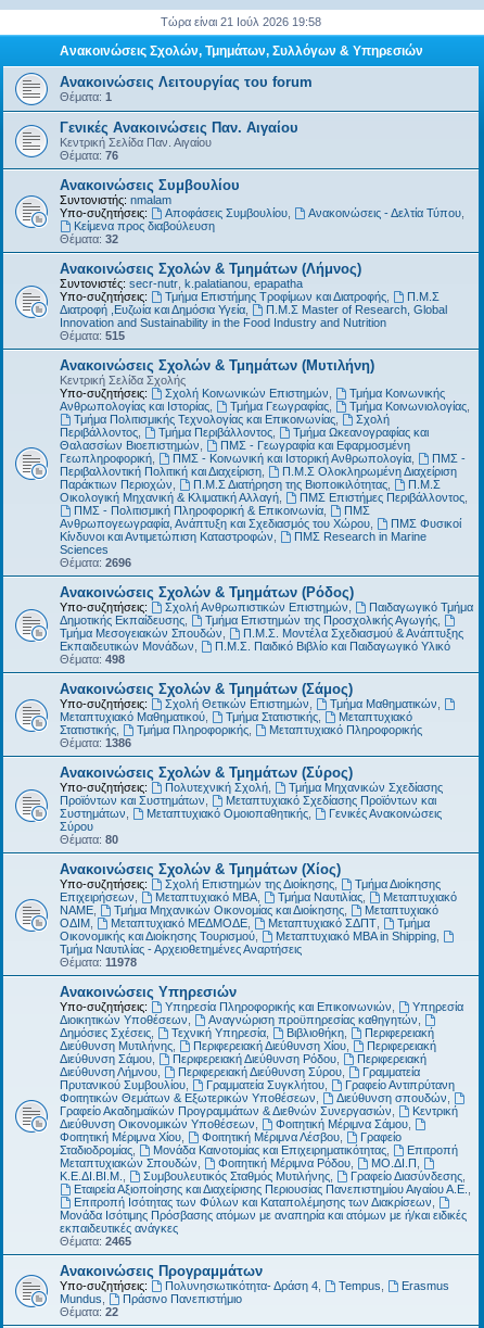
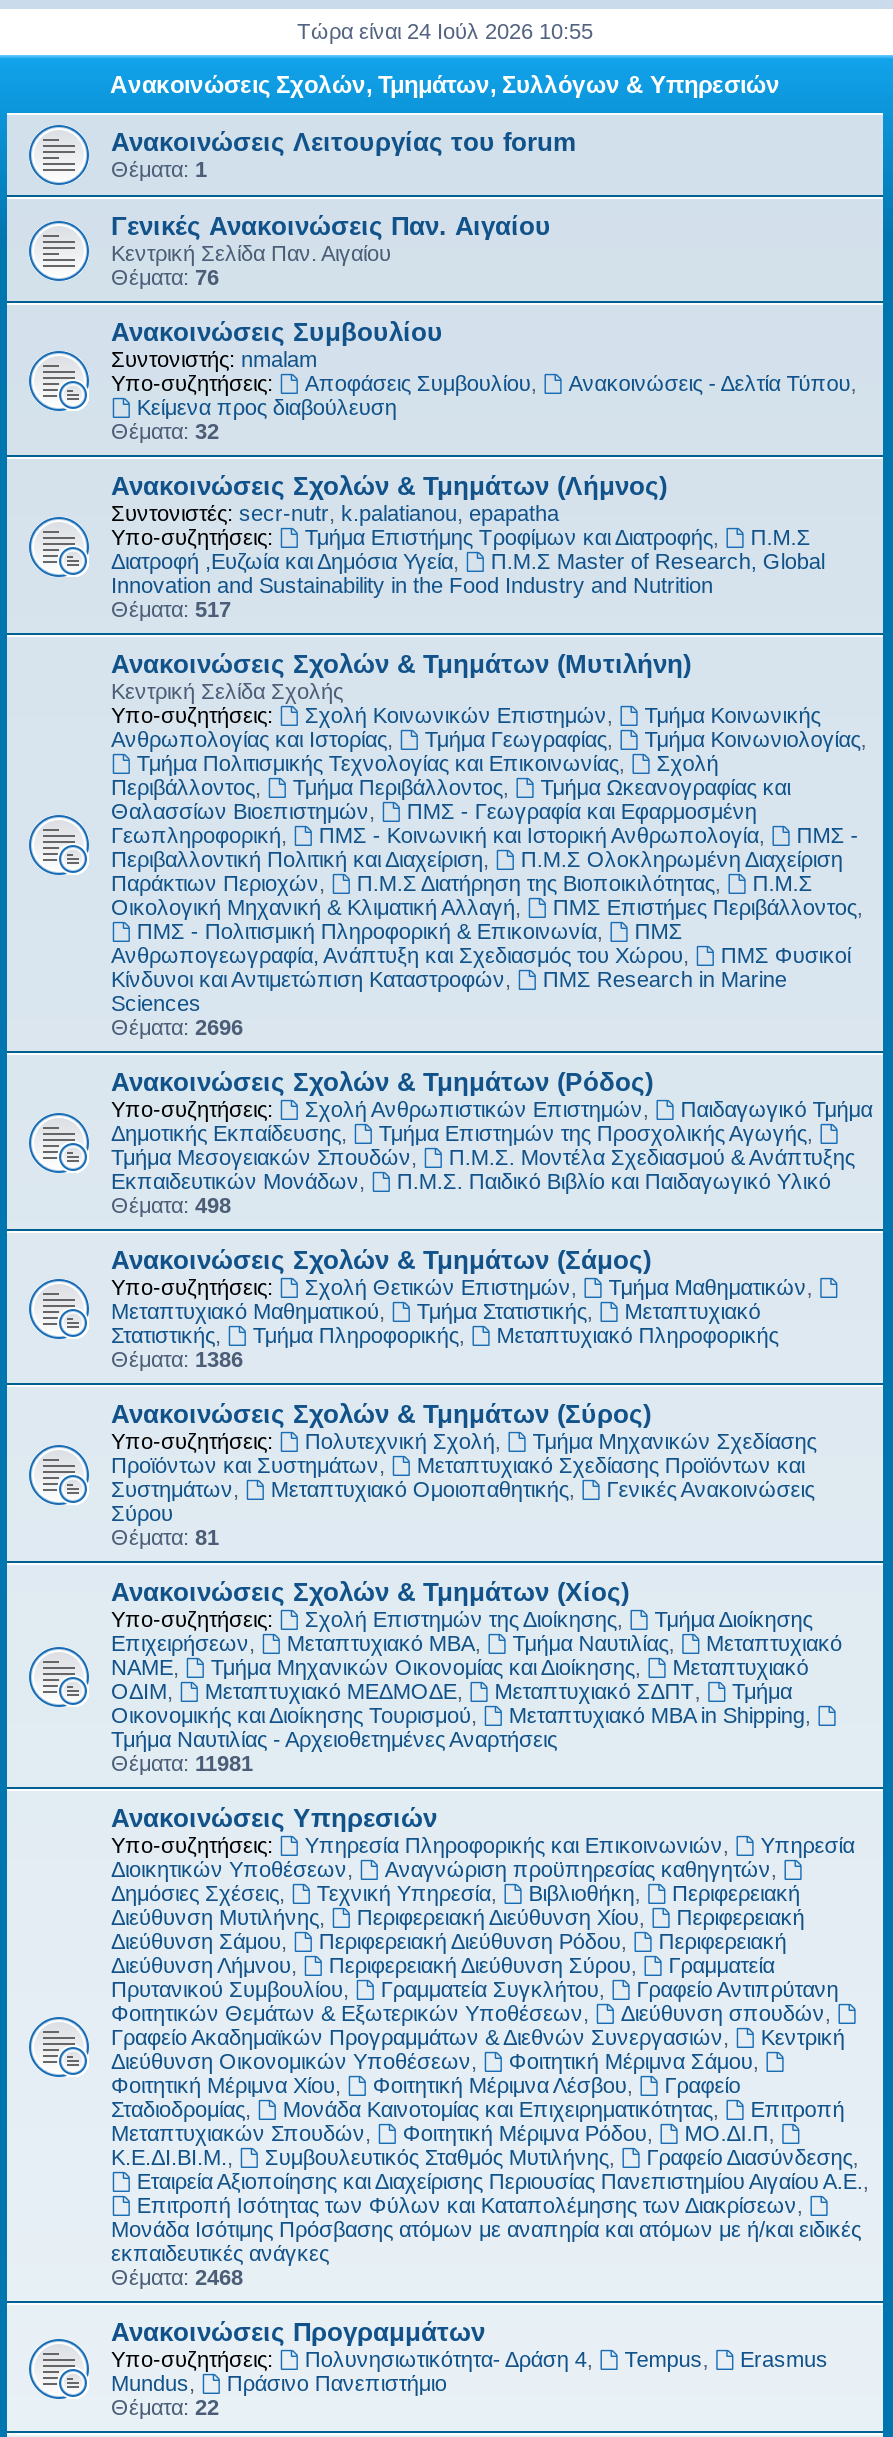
- Τώρα είναι 21 Ιούλ 2026 19:58
+ Τώρα είναι 24 Ιούλ 2026 10:55

- Θέματα: 515
+ Θέματα: 517

- Θέματα: 80
+ Θέματα: 81

- Θέματα: 11978
+ Θέματα: 11981

- Θέματα: 2465
+ Θέματα: 2468
